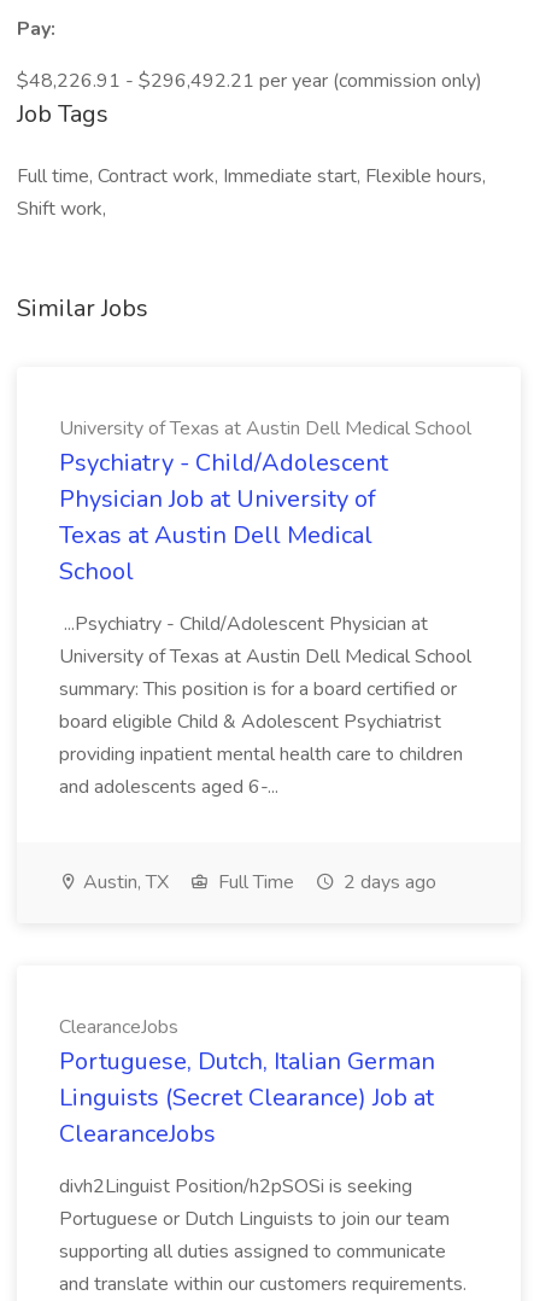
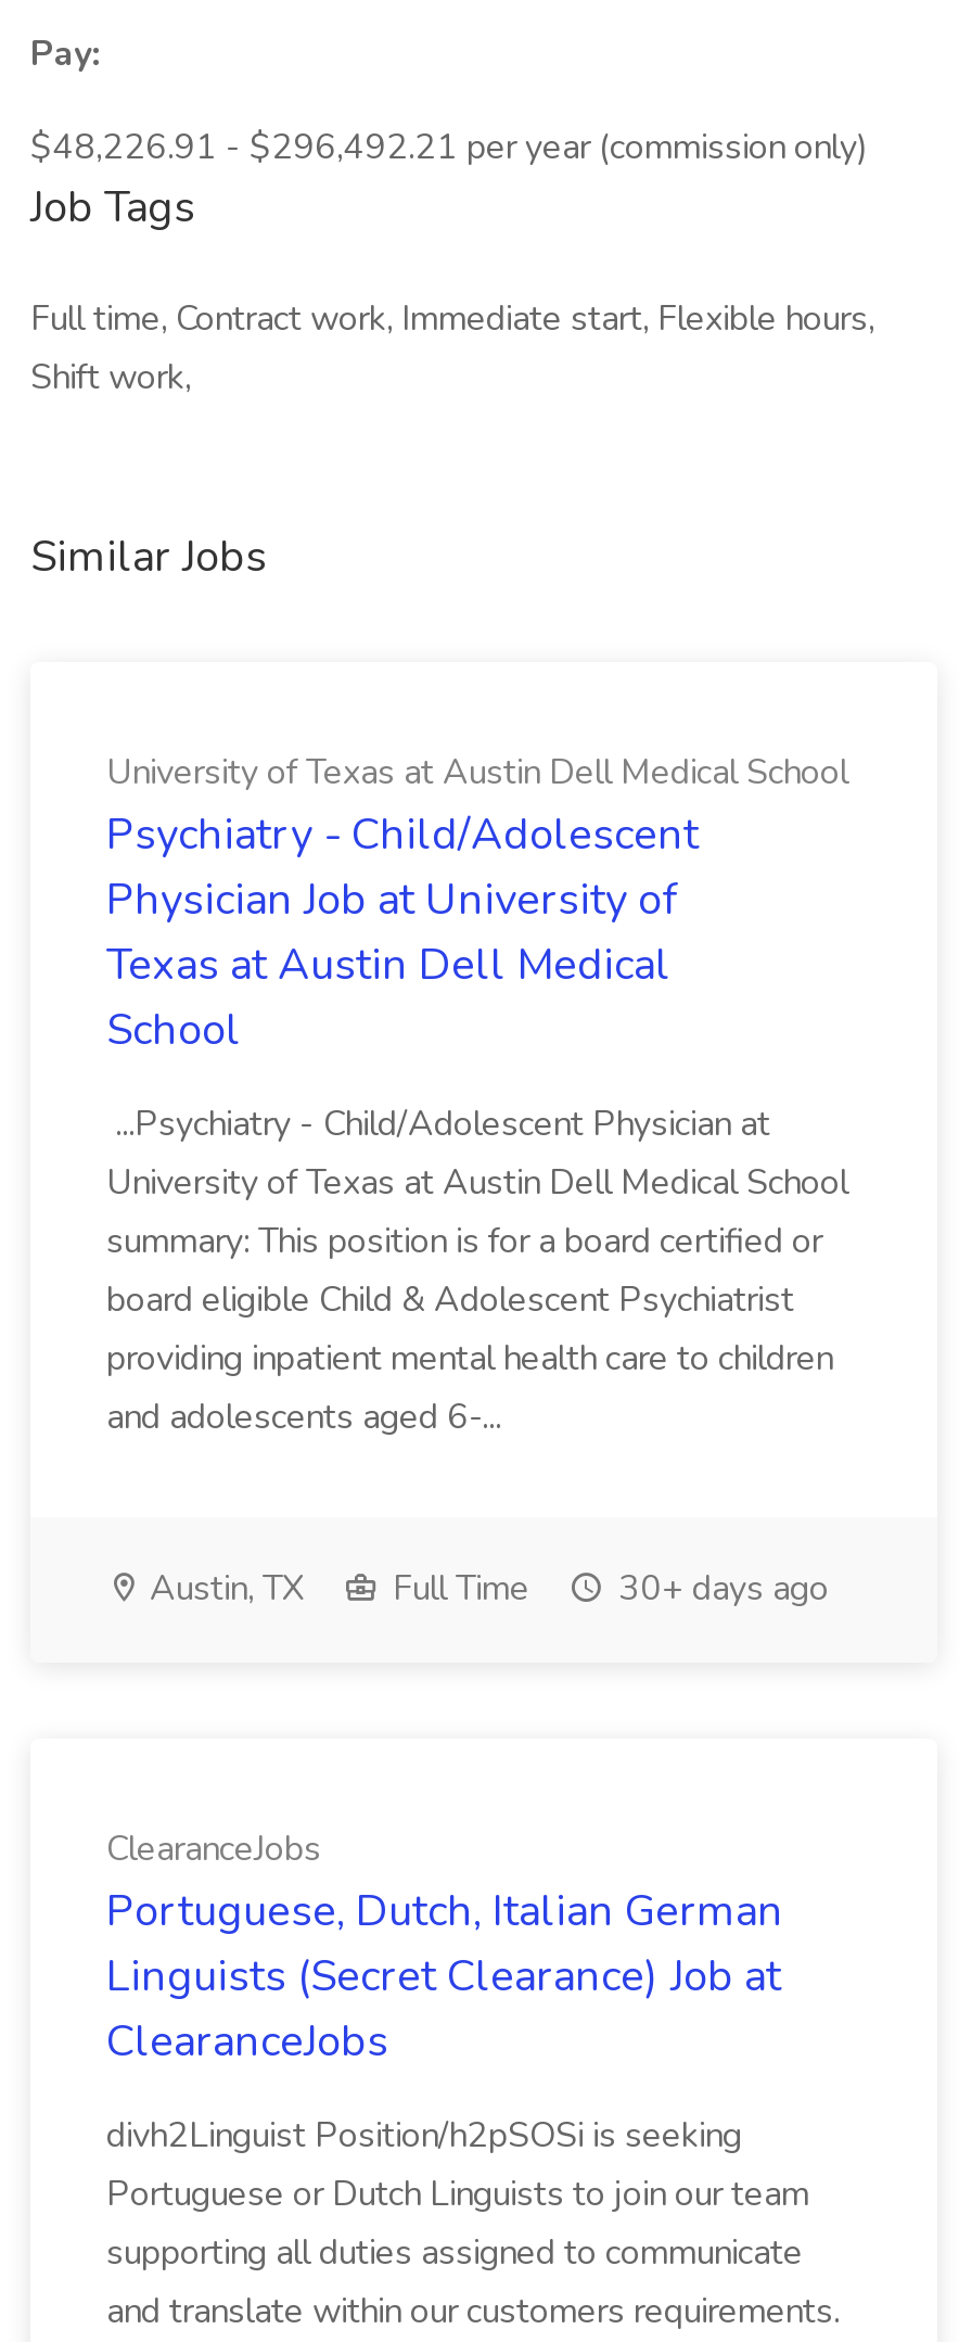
- Austin, TX Full Time 2 days ago
+ Austin, TX Full Time 30+ days ago
